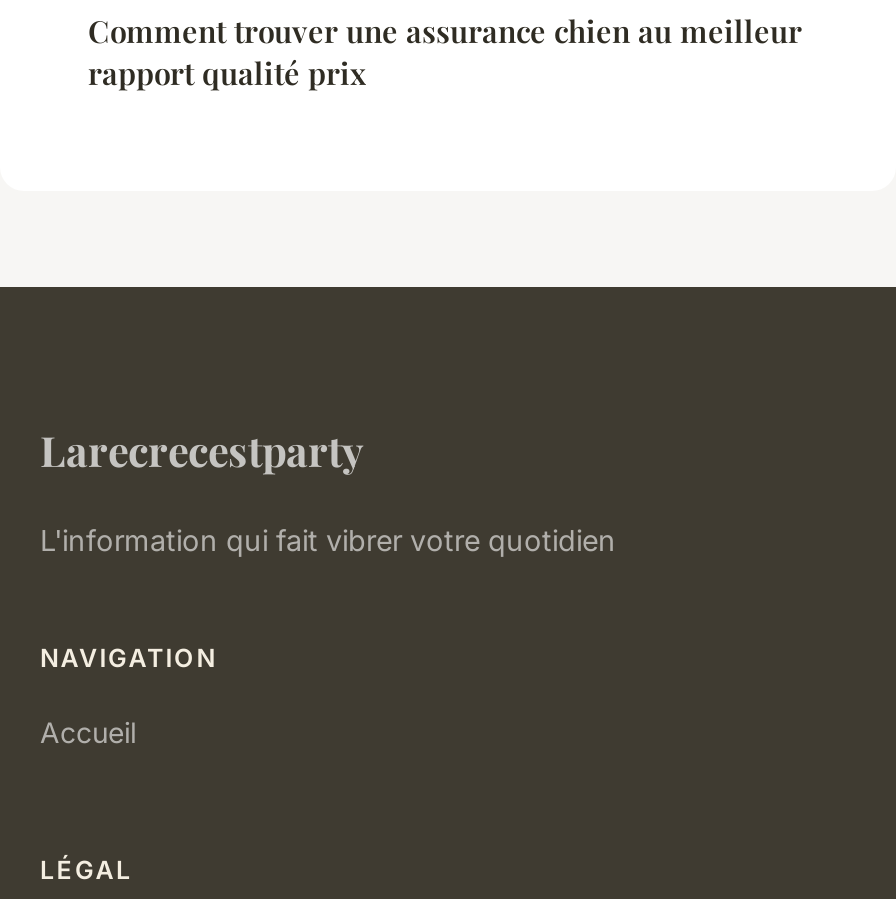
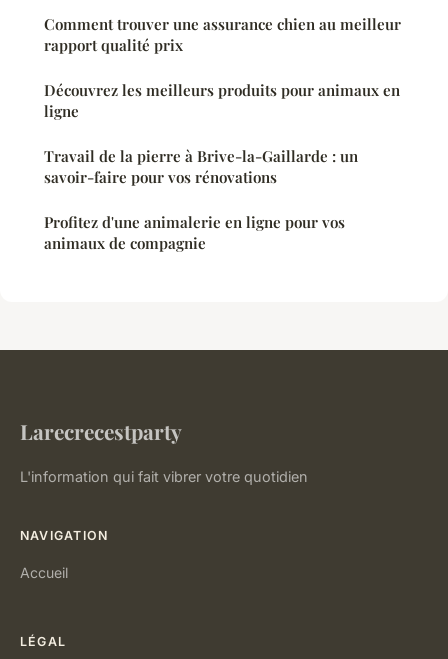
+ Découvrez les meilleurs produits pour animaux en
+ ligne
+ Travail de la pierre à Brive-la-Gaillarde : un
+ savoir-faire pour vos rénovations
+ Profitez d'une animalerie en ligne pour vos
+ animaux de compagnie
